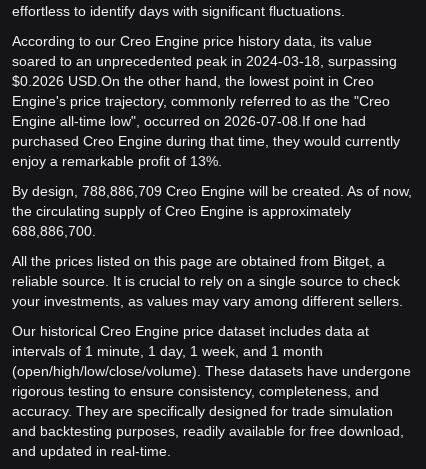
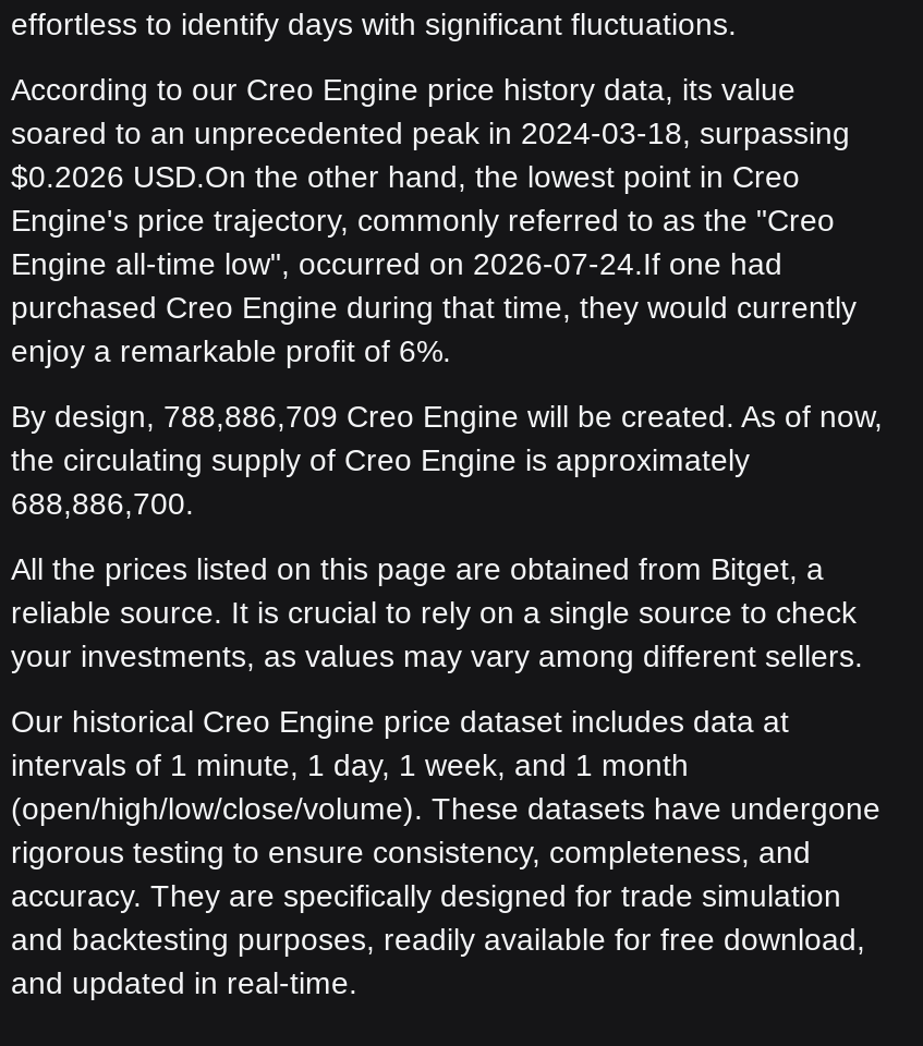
- Engine all-time low", occurred on 2026-07-08.If one had
+ Engine all-time low", occurred on 2026-07-24.If one had

- enjoy a remarkable profit of 13%.
+ enjoy a remarkable profit of 6%.
